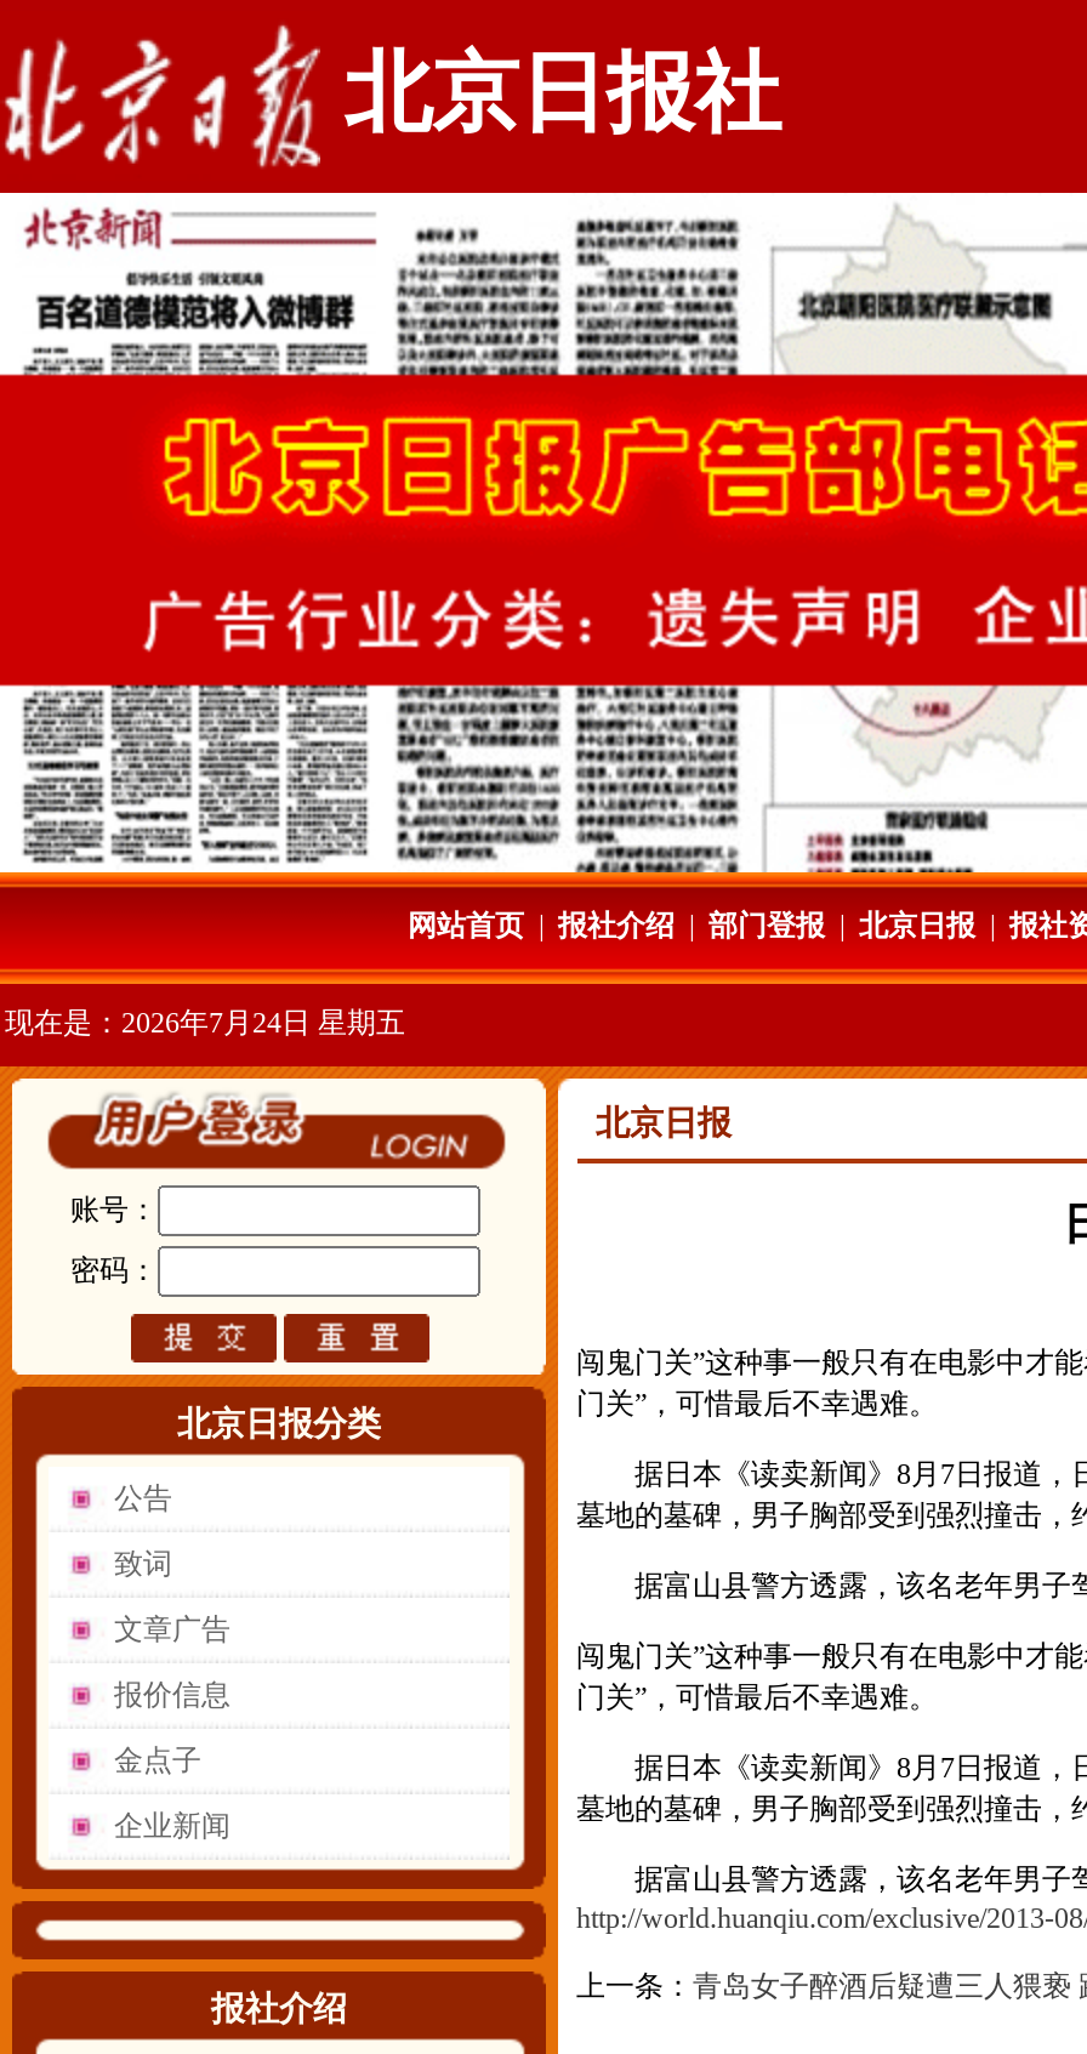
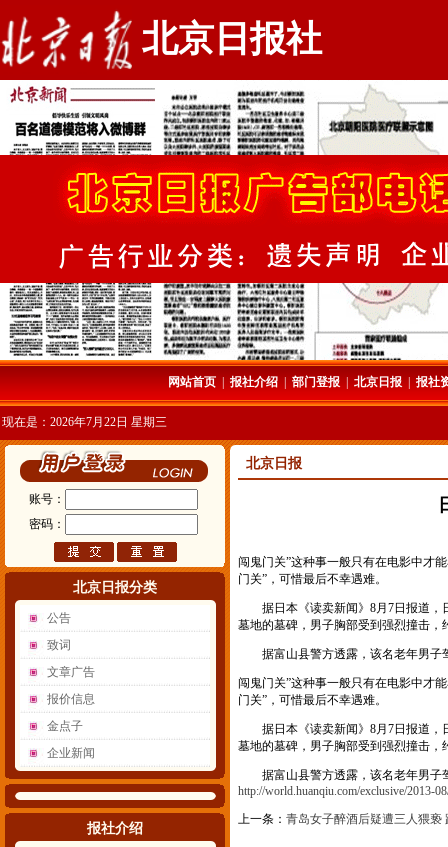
- 现在是：2026年7月24日 星期五
+ 现在是：2026年7月22日 星期三
